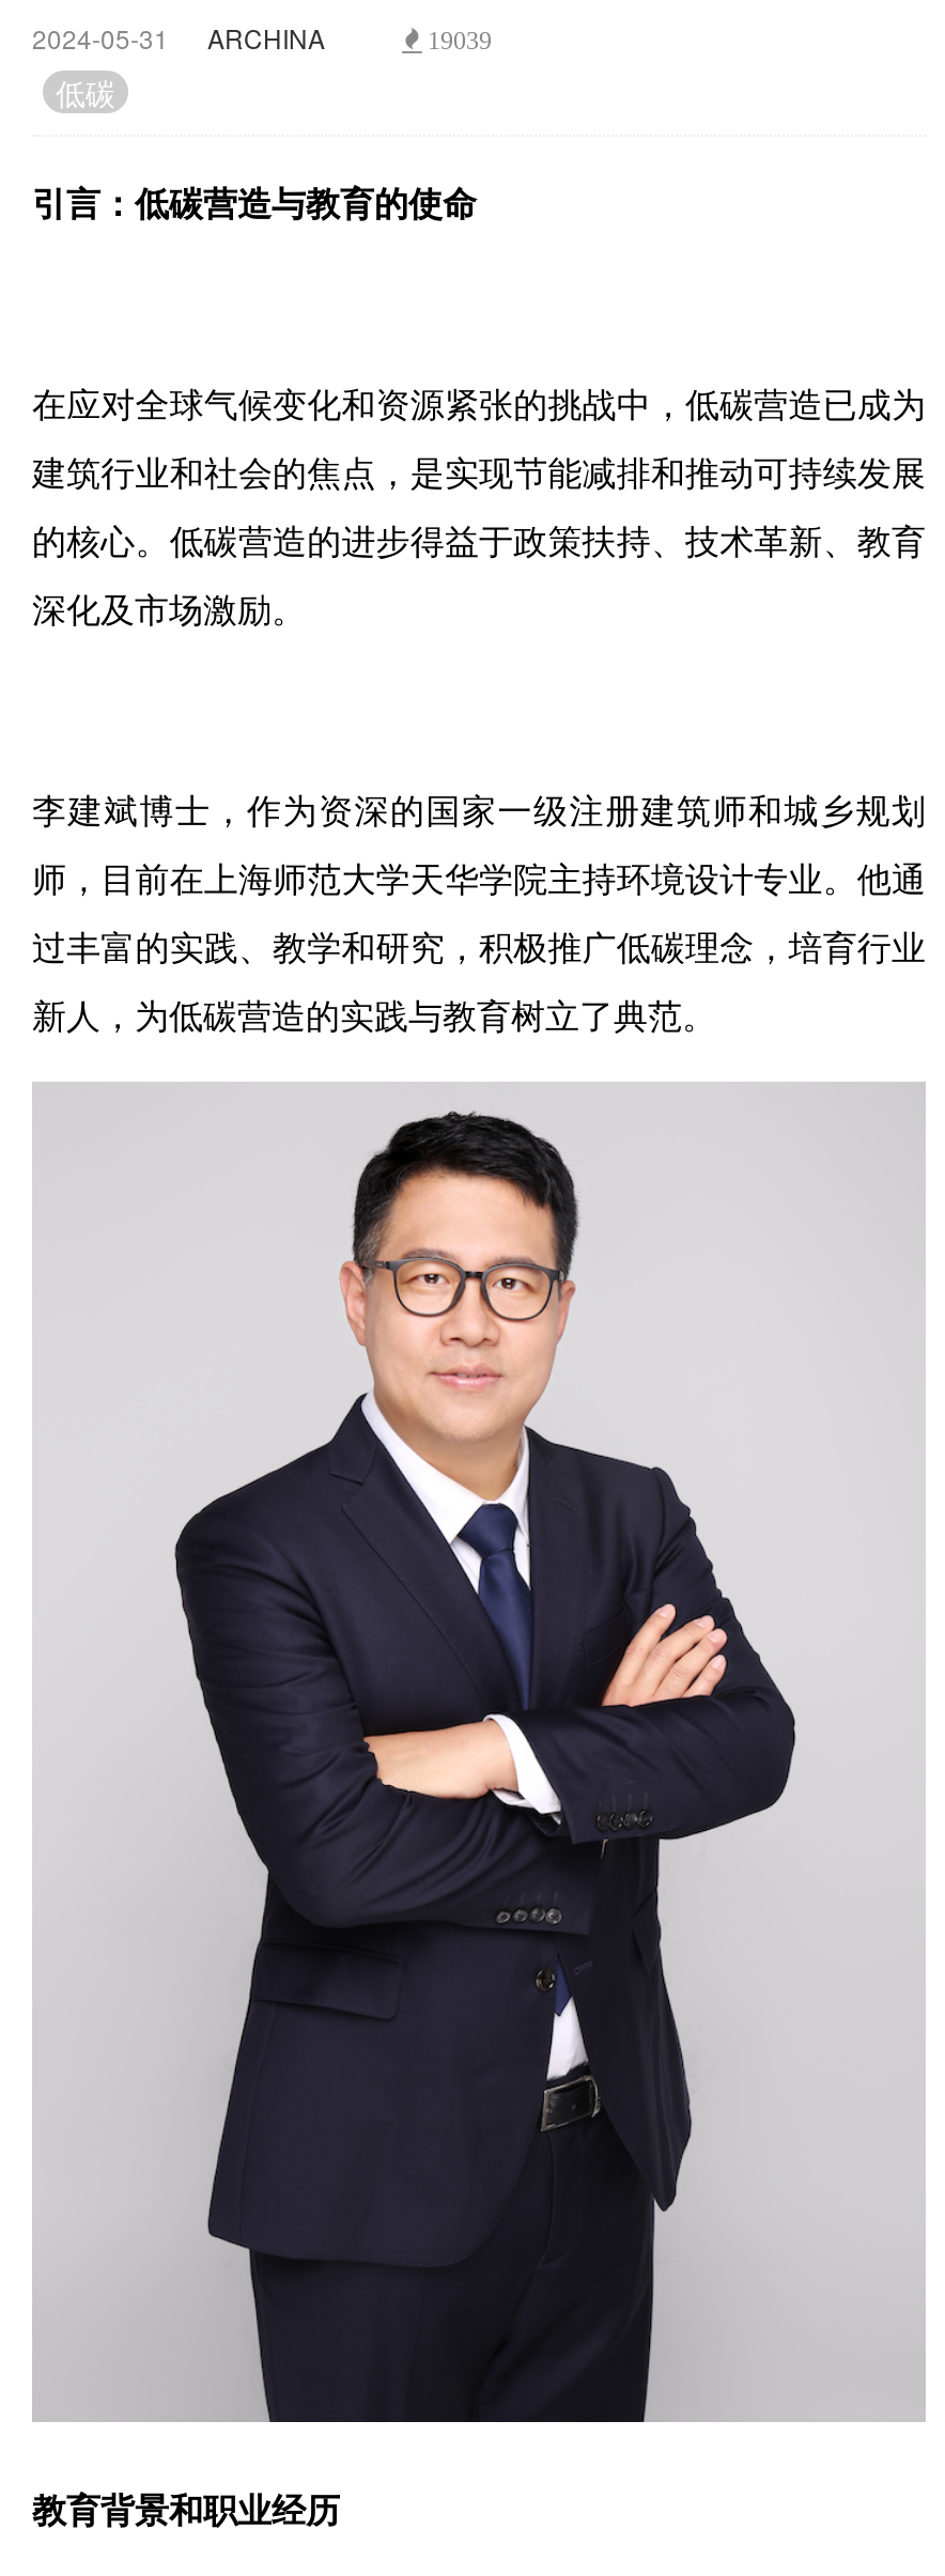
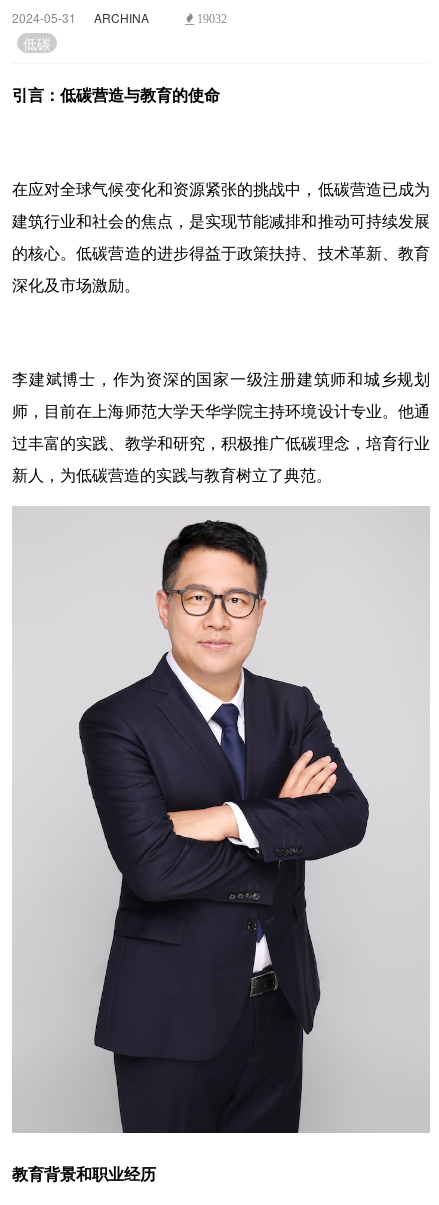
- 19039
+ 19032
